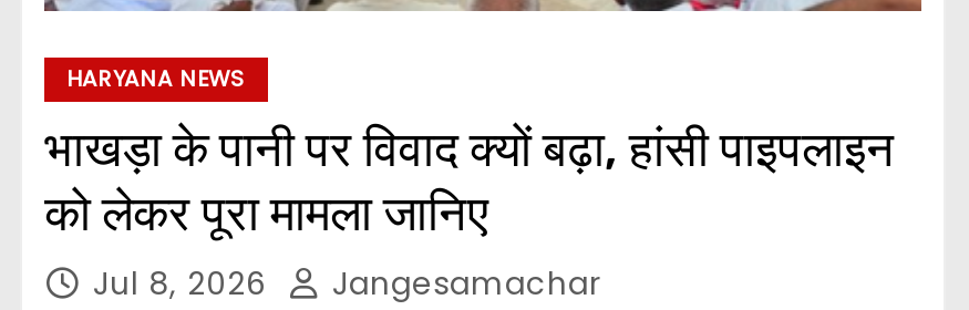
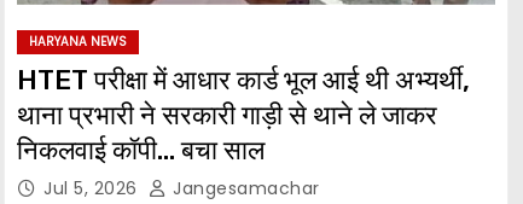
- भाखड़ा के पानी पर विवाद क्यों बढ़ा, हांसी पाइपलाइन
- को लेकर पूरा मामला जानिए
- Jul 8, 2026
+ HTET परीक्षा में आधार कार्ड भूल आई थी अभ्यर्थी,
+ थाना प्रभारी ने सरकारी गाड़ी से थाने ले जाकर
+ निकलवाई कॉपी… बचा साल
+ Jul 5, 2026
